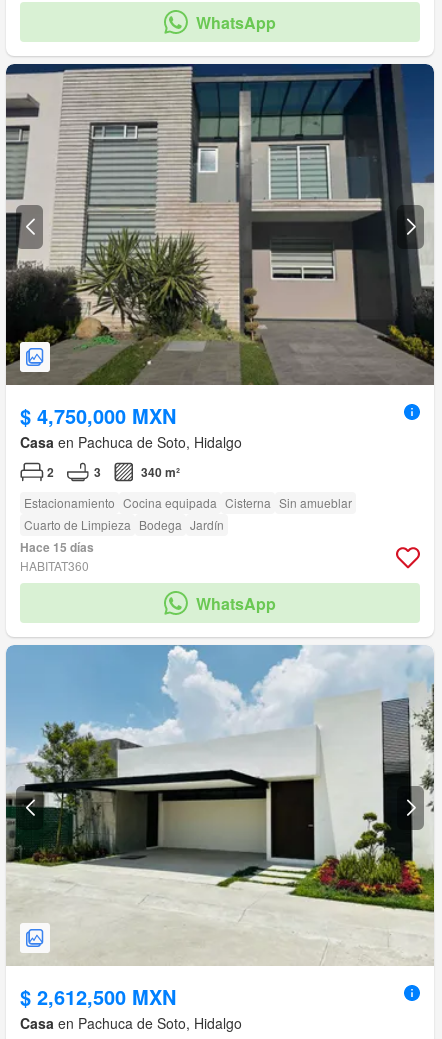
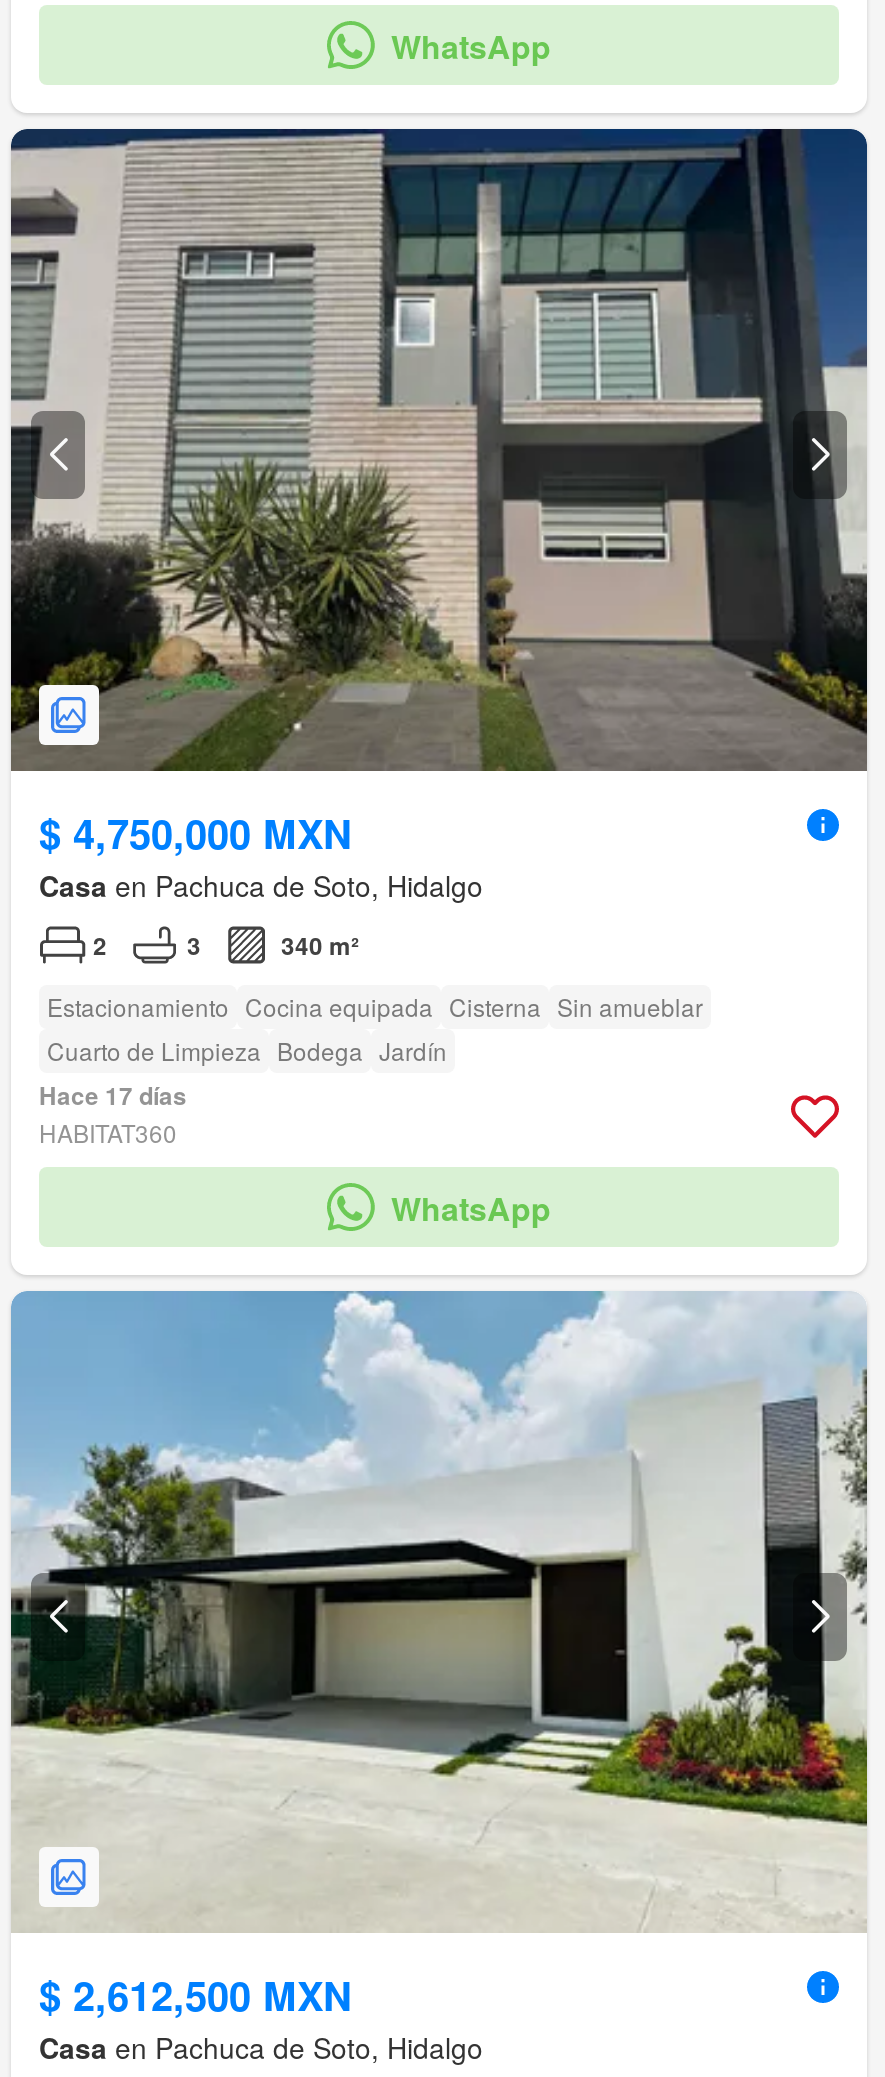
- Hace 15 días
+ Hace 17 días
